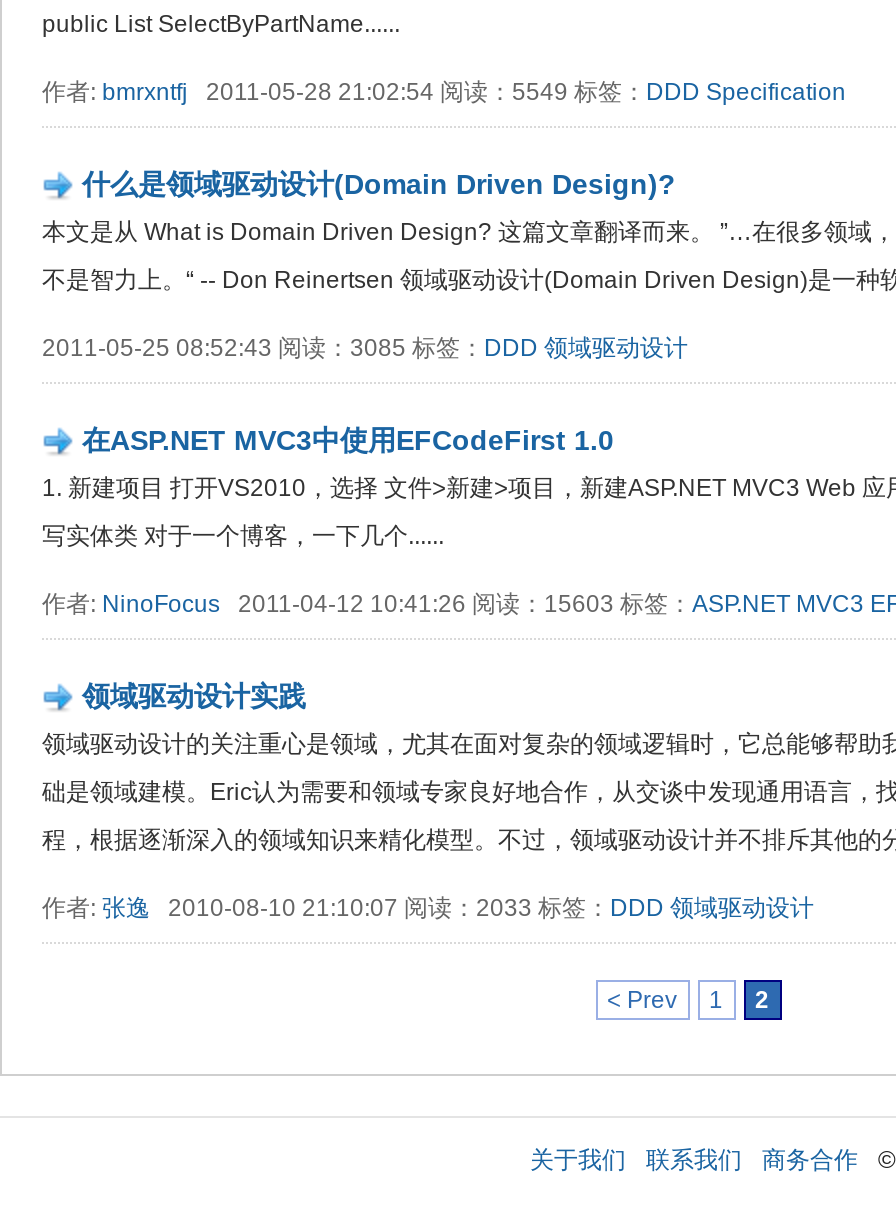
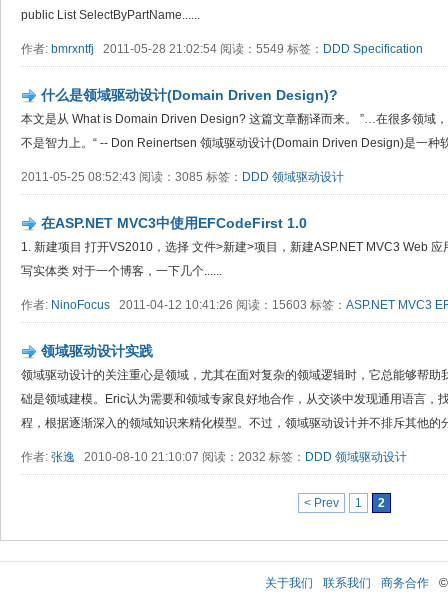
- 作者:张逸2010-08-10 21:10:07 阅读：2033 标签：DDD 领域驱动设计
+ 作者:张逸2010-08-10 21:10:07 阅读：2032 标签：DDD 领域驱动设计
